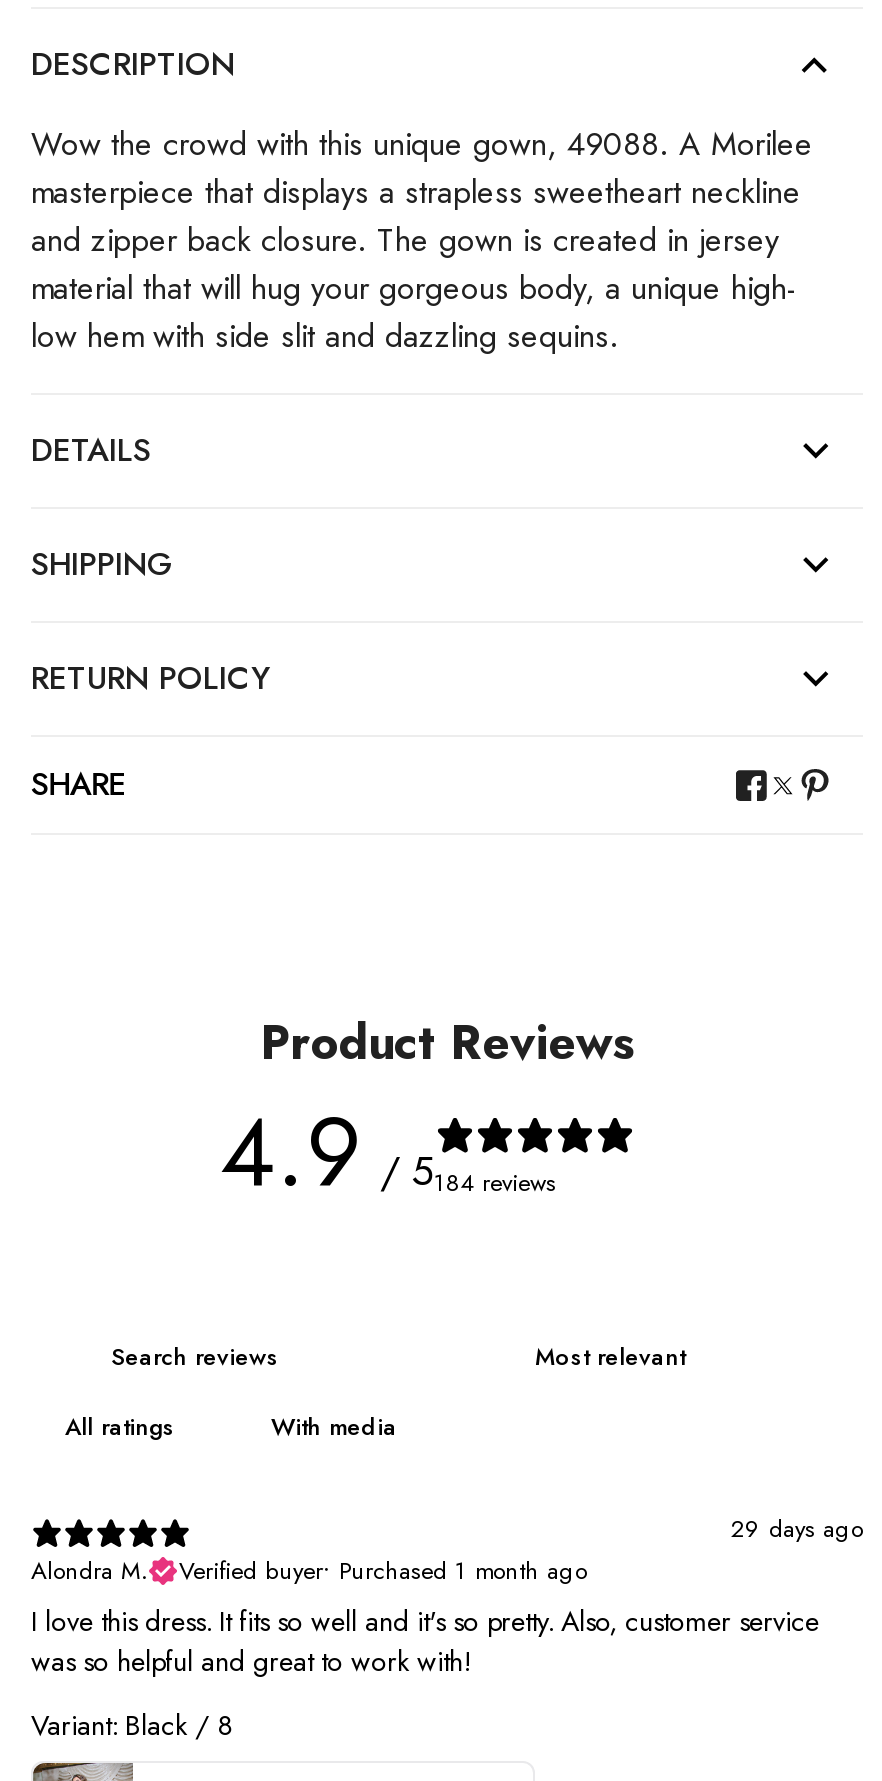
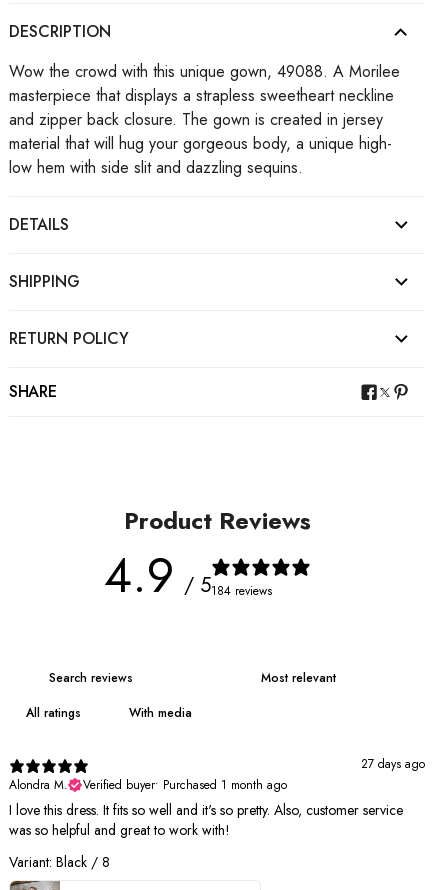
- 29 days ago
+ 27 days ago
